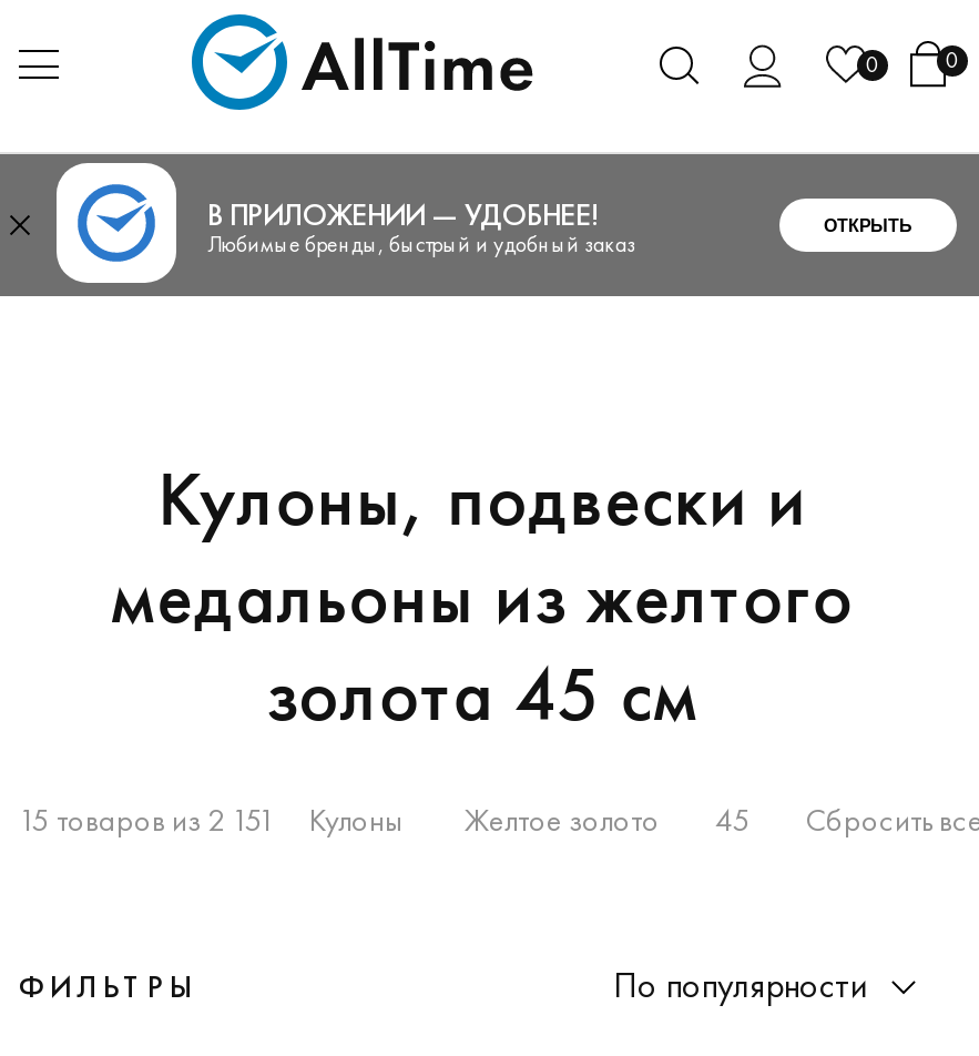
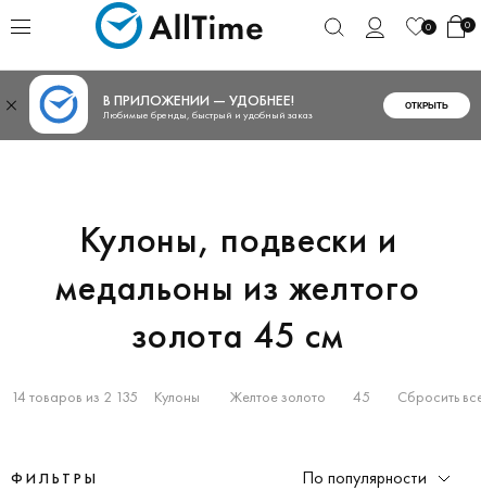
- 15 товаров из 2 151
+ 14 товаров из 2 135
